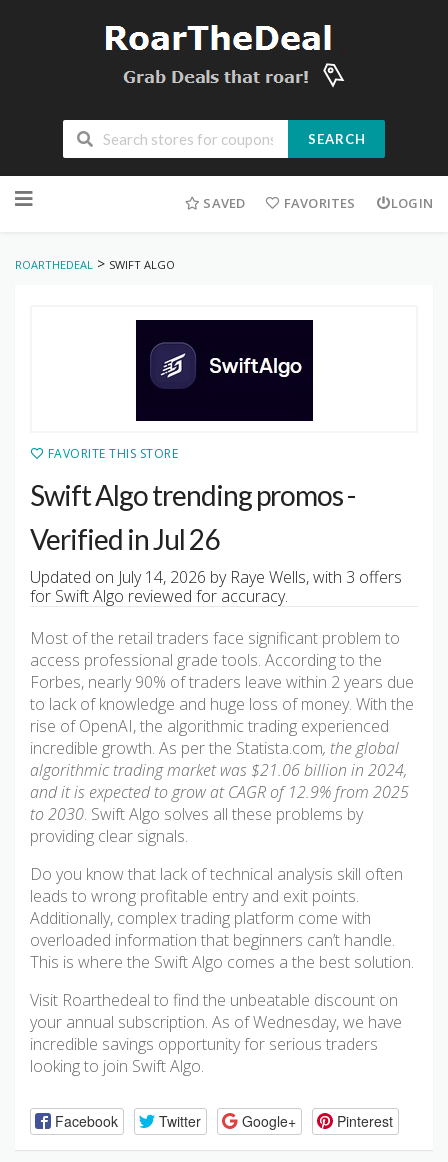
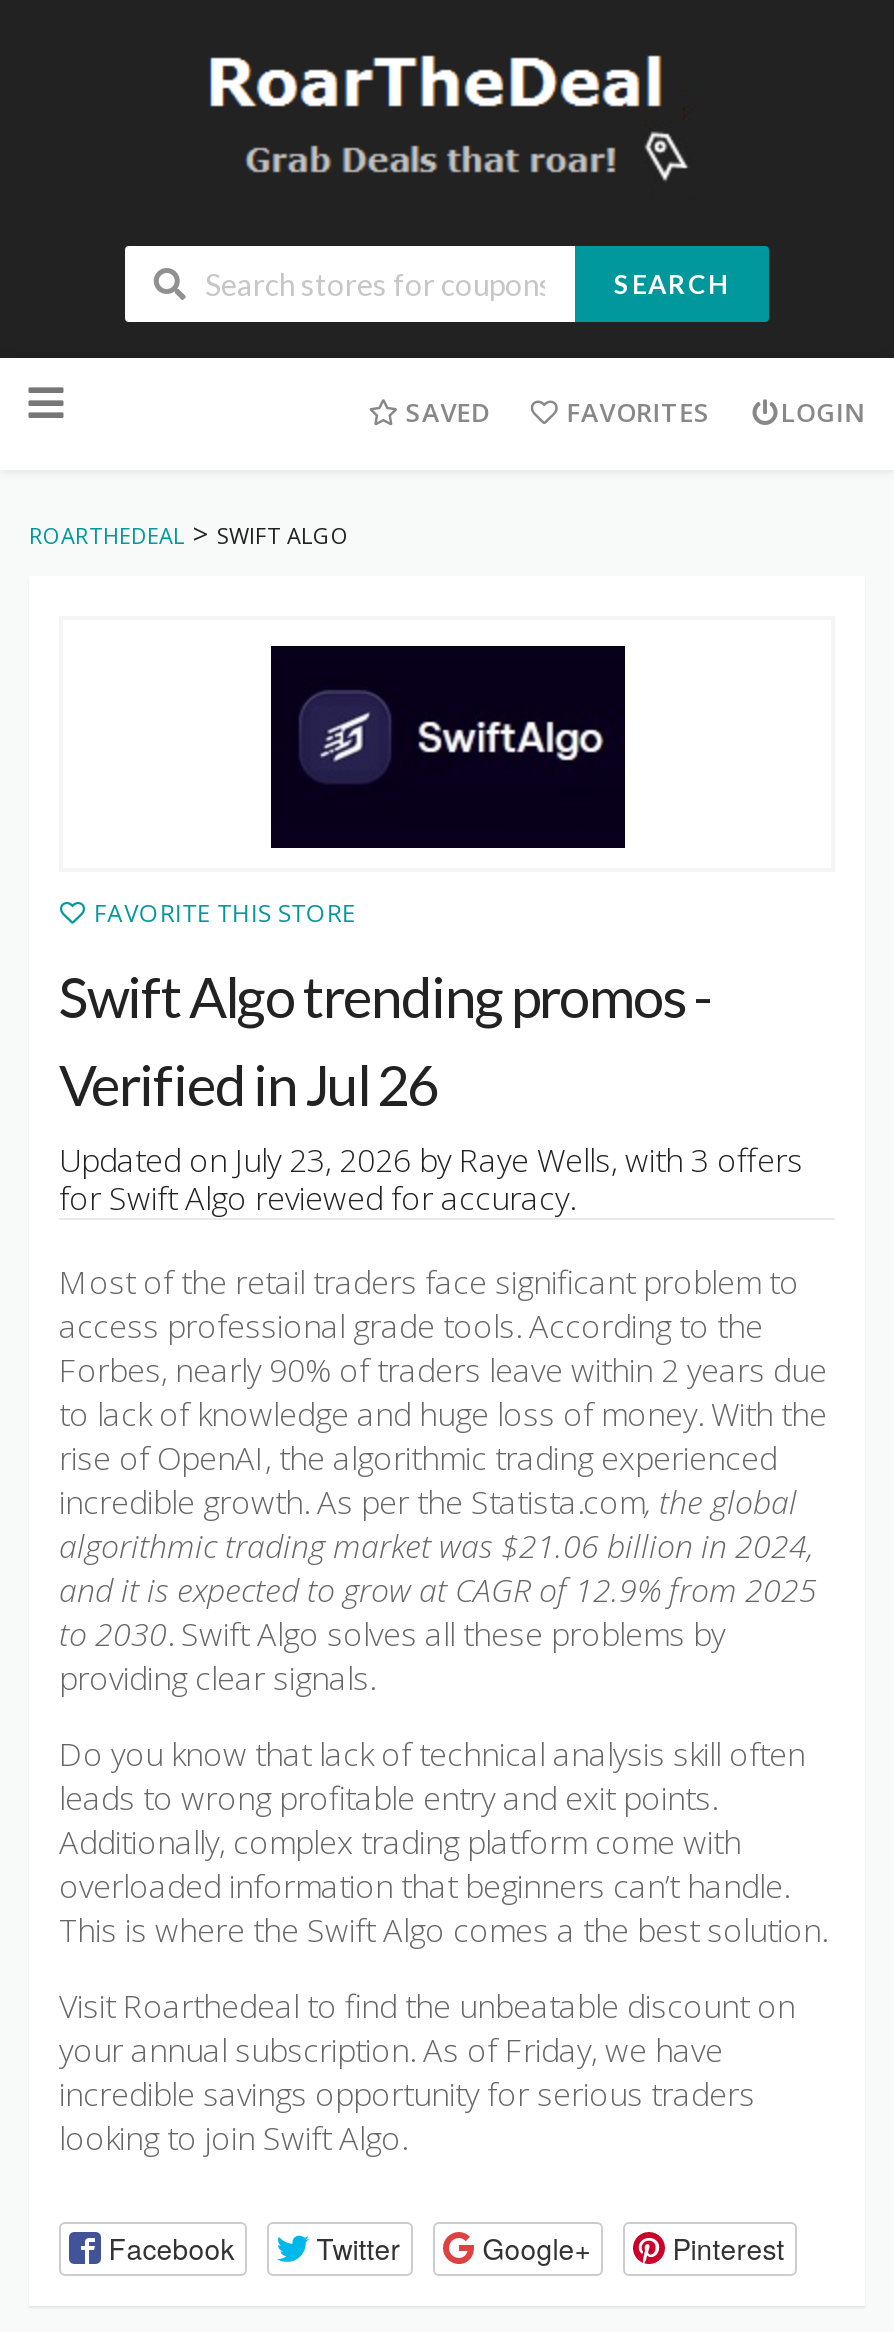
- Updated on July 14, 2026 by Raye Wells, with 3 offers
+ Updated on July 23, 2026 by Raye Wells, with 3 offers

- your annual subscription. As of Wednesday, we have
+ your annual subscription. As of Friday, we have
